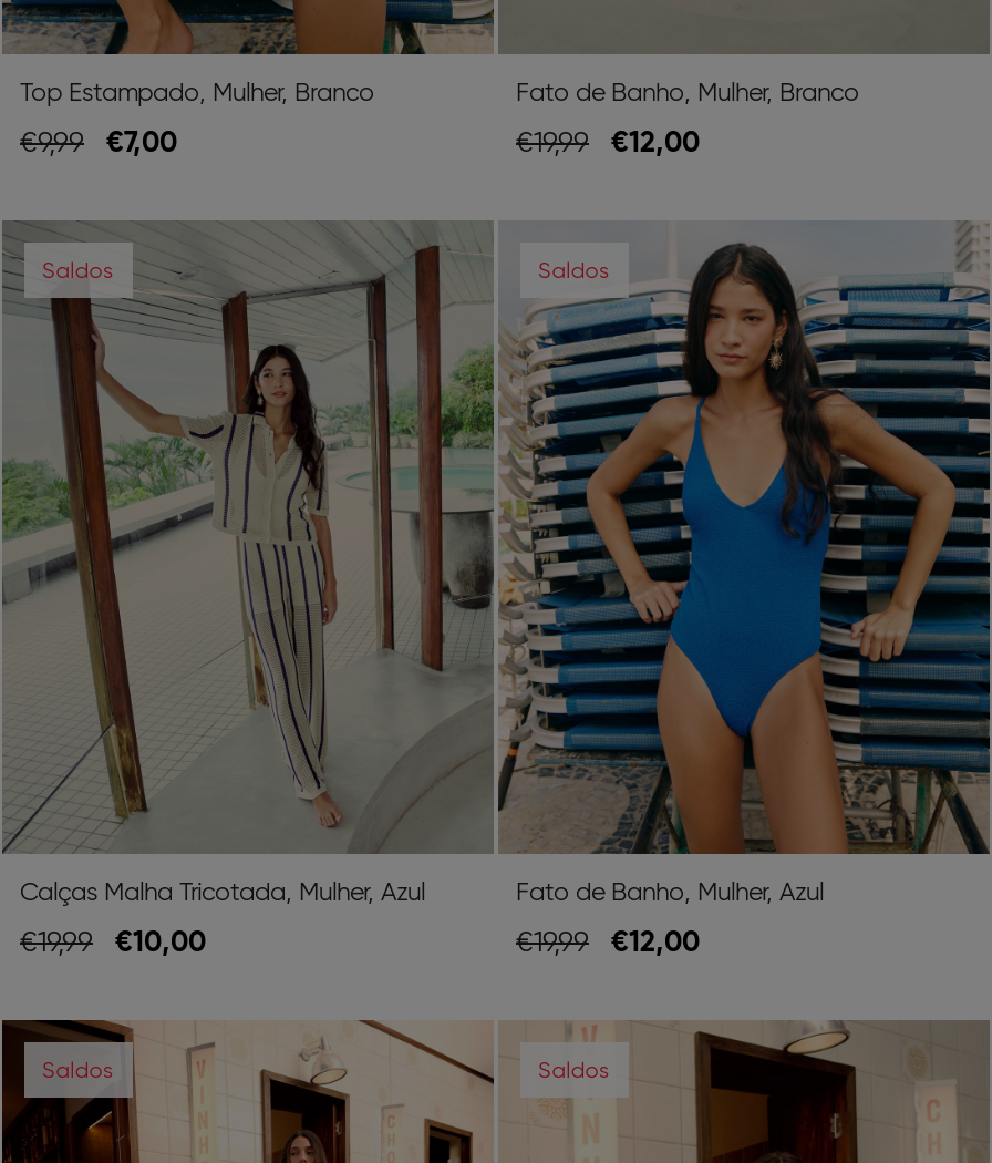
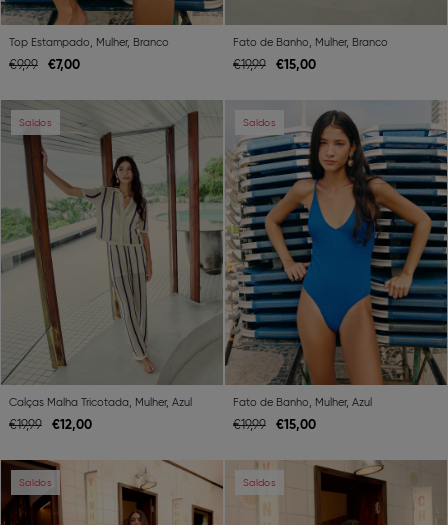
- €19,99 €12,00
+ €19,99 €15,00

- €19,99 €10,00
+ €19,99 €12,00

- €19,99 €12,00
+ €19,99 €15,00
